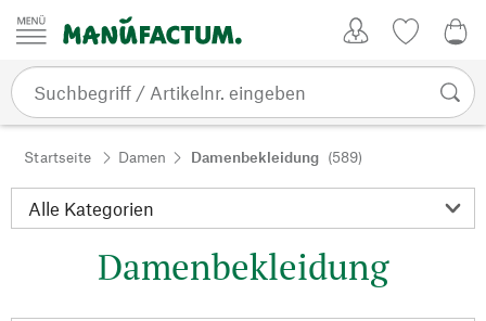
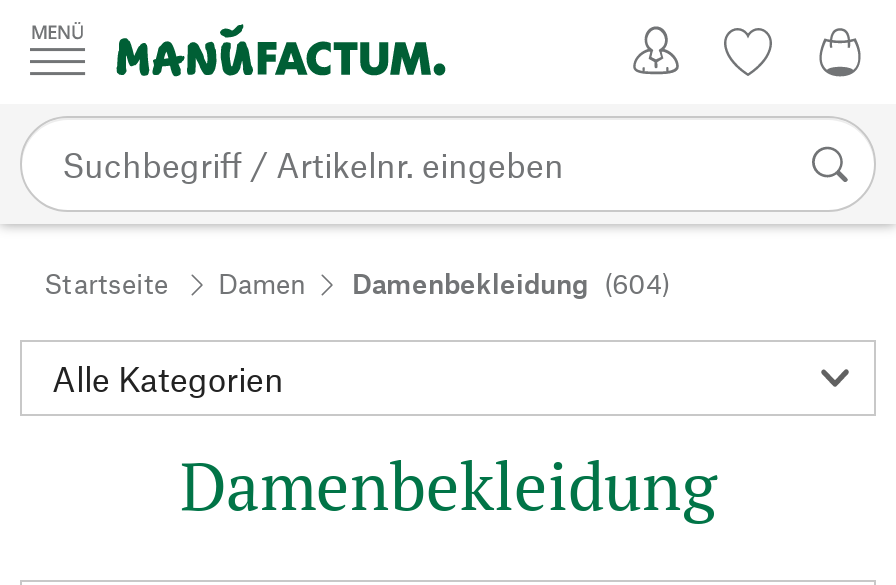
- Damenbekleidung (589)
+ Damenbekleidung (604)
